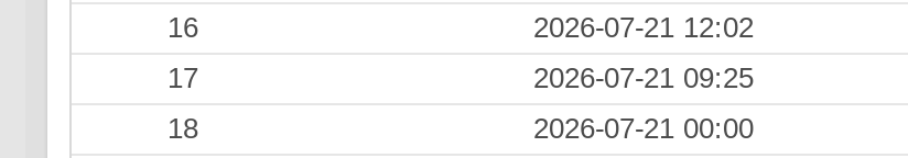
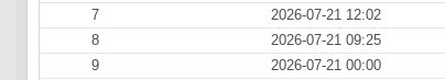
- 16
+ 7

- 17
+ 8

- 18
+ 9
